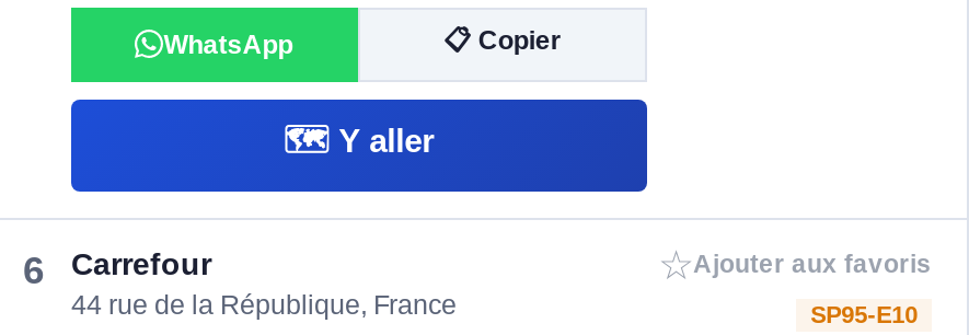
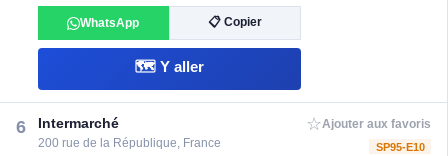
- Carrefour
- 44 rue de la République, France
+ Intermarché
+ 200 rue de la République, France
